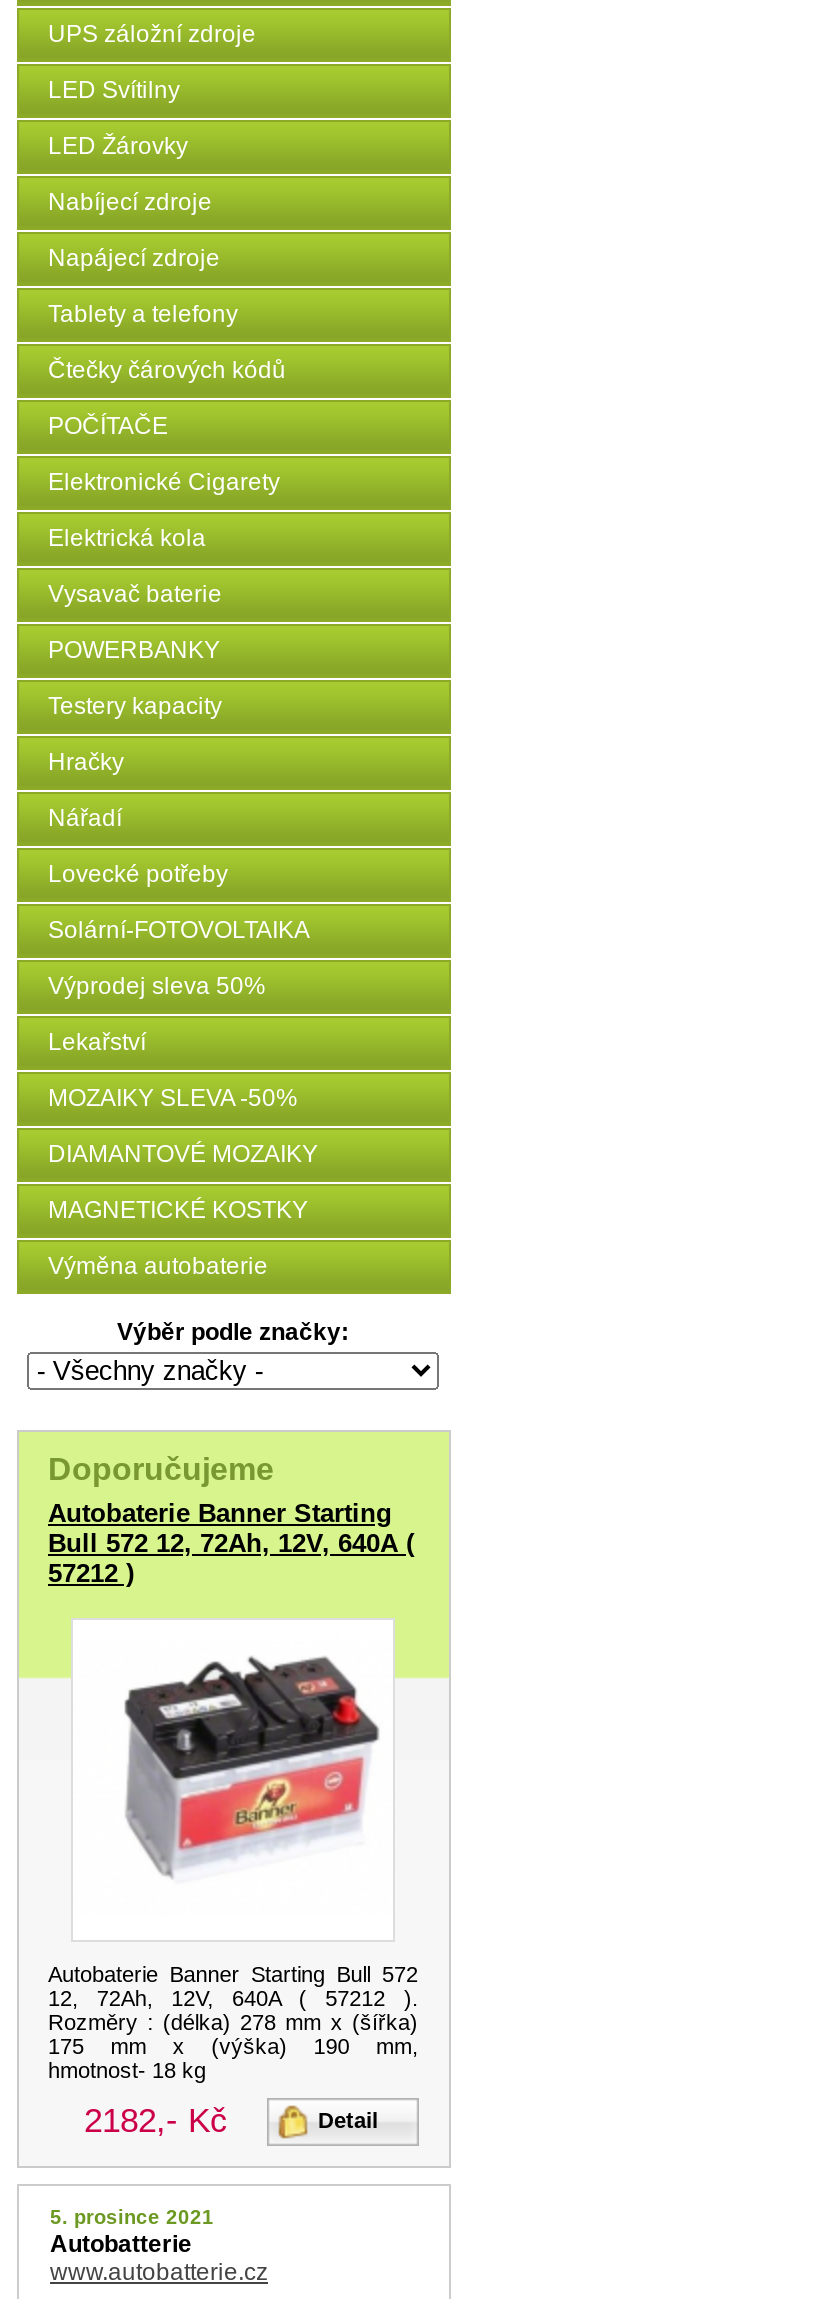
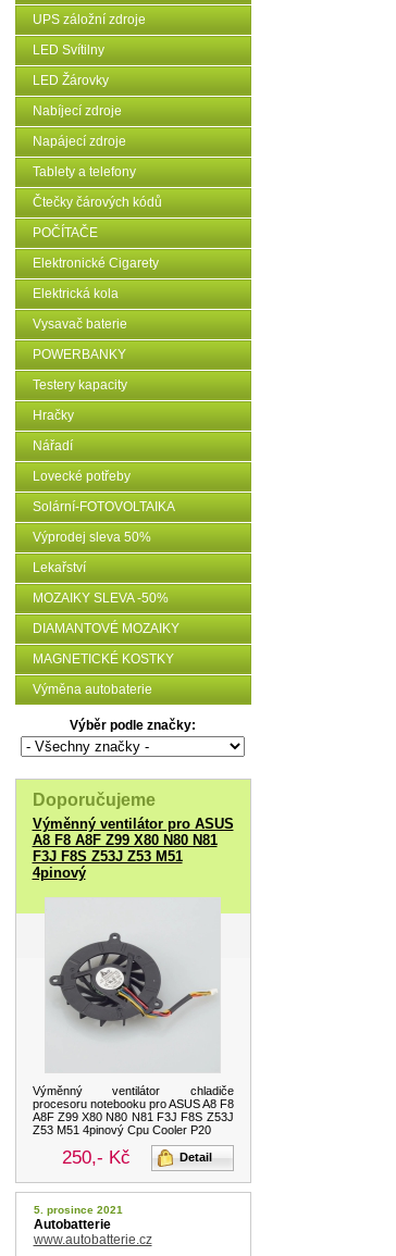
- Autobaterie Banner Starting
- Bull 572 12, 72Ah, 12V, 640A (
- 57212 )
+ Výměnný ventilátor pro ASUS
+ A8 F8 A8F Z99 X80 N80 N81
+ F3J F8S Z53J Z53 M51
+ 4pinový

- [image]
- Autobaterie Banner Starting Bull 572
- 12, 72Ah, 12V, 640A ( 57212 ).
- Rozměry : (délka) 278 mm x (šířka)
- 175 mm x (výška) 190 mm,
- hmotnost- 18 kg
+ [image]
+ Výměnný ventilátor chladiče
+ procesoru notebooku pro ASUS A8 F8
+ A8F Z99 X80 N80 N81 F3J F8S Z53J
+ Z53 M51 4pinový Cpu Cooler P20

- 2182,- Kč
+ 250,- Kč
